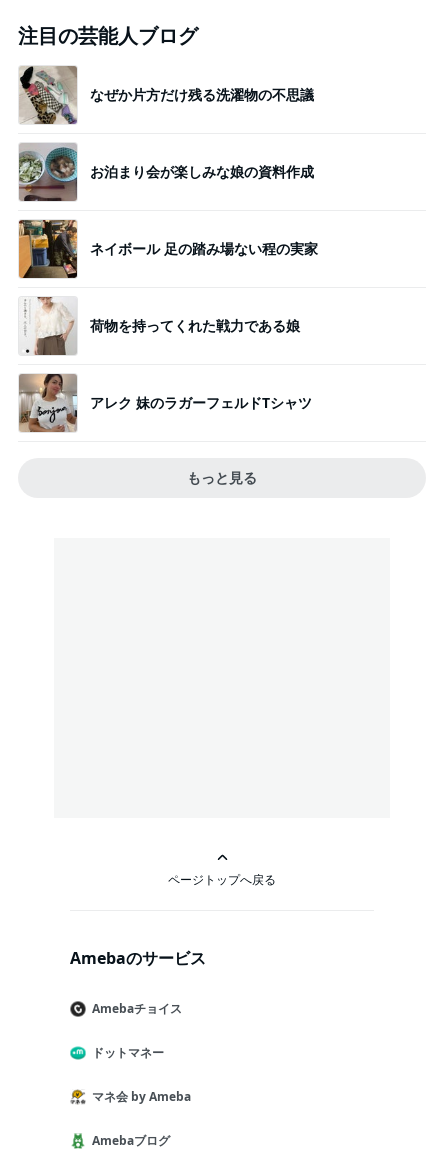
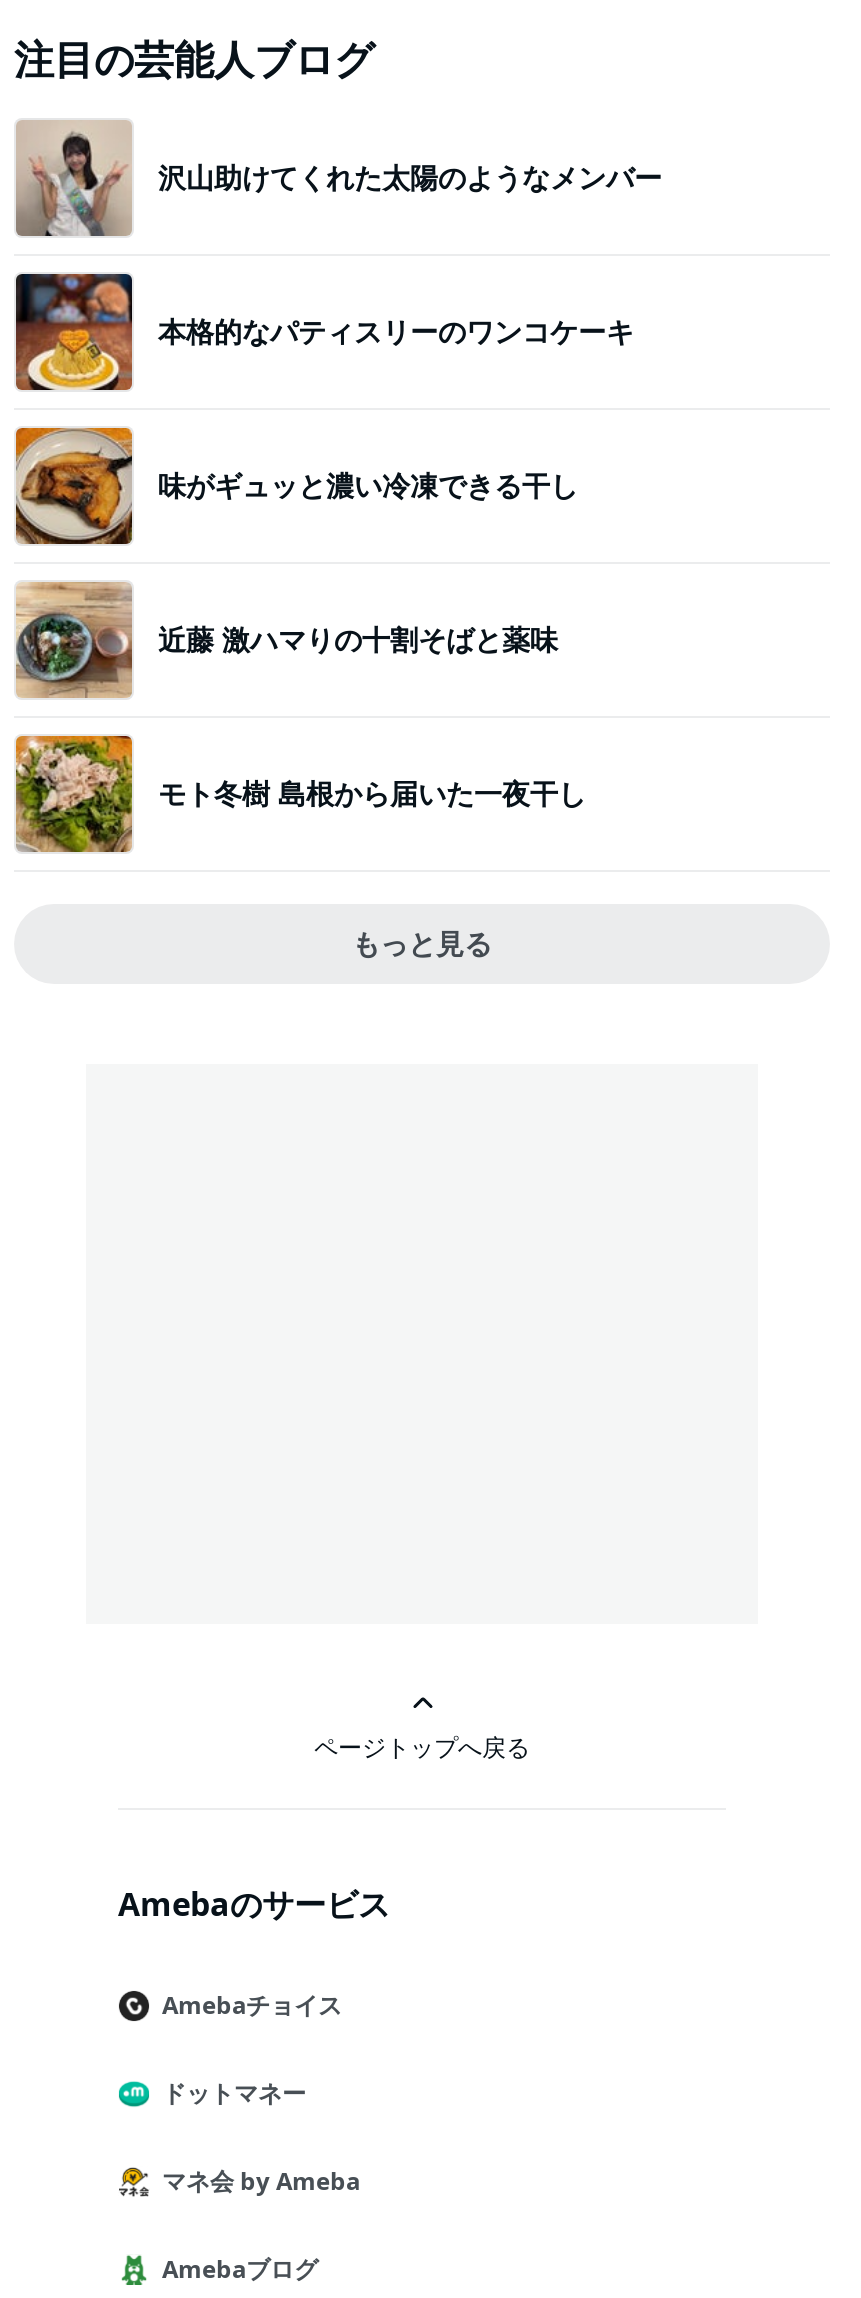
- [image]
- なぜか片方だけ残る洗濯物の不思議
+ [image]
+ 沢山助けてくれた太陽のようなメンバー

- [image]
- お泊まり会が楽しみな娘の資料作成
+ [image]
+ 本格的なパティスリーのワンコケーキ

- [image]
- ネイボール 足の踏み場ない程の実家
+ [image]
+ 味がギュッと濃い冷凍できる干し

- [image]
- 荷物を持ってくれた戦力である娘
+ [image]
+ 近藤 激ハマりの十割そばと薬味

- [image]
- アレク 妹のラガーフェルドTシャツ
+ [image]
+ モト冬樹 島根から届いた一夜干し
